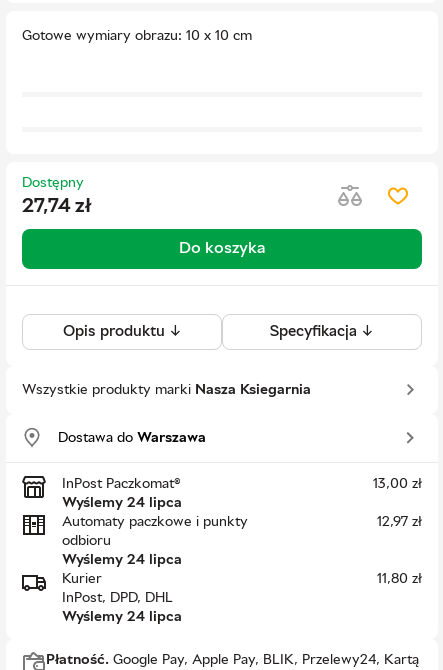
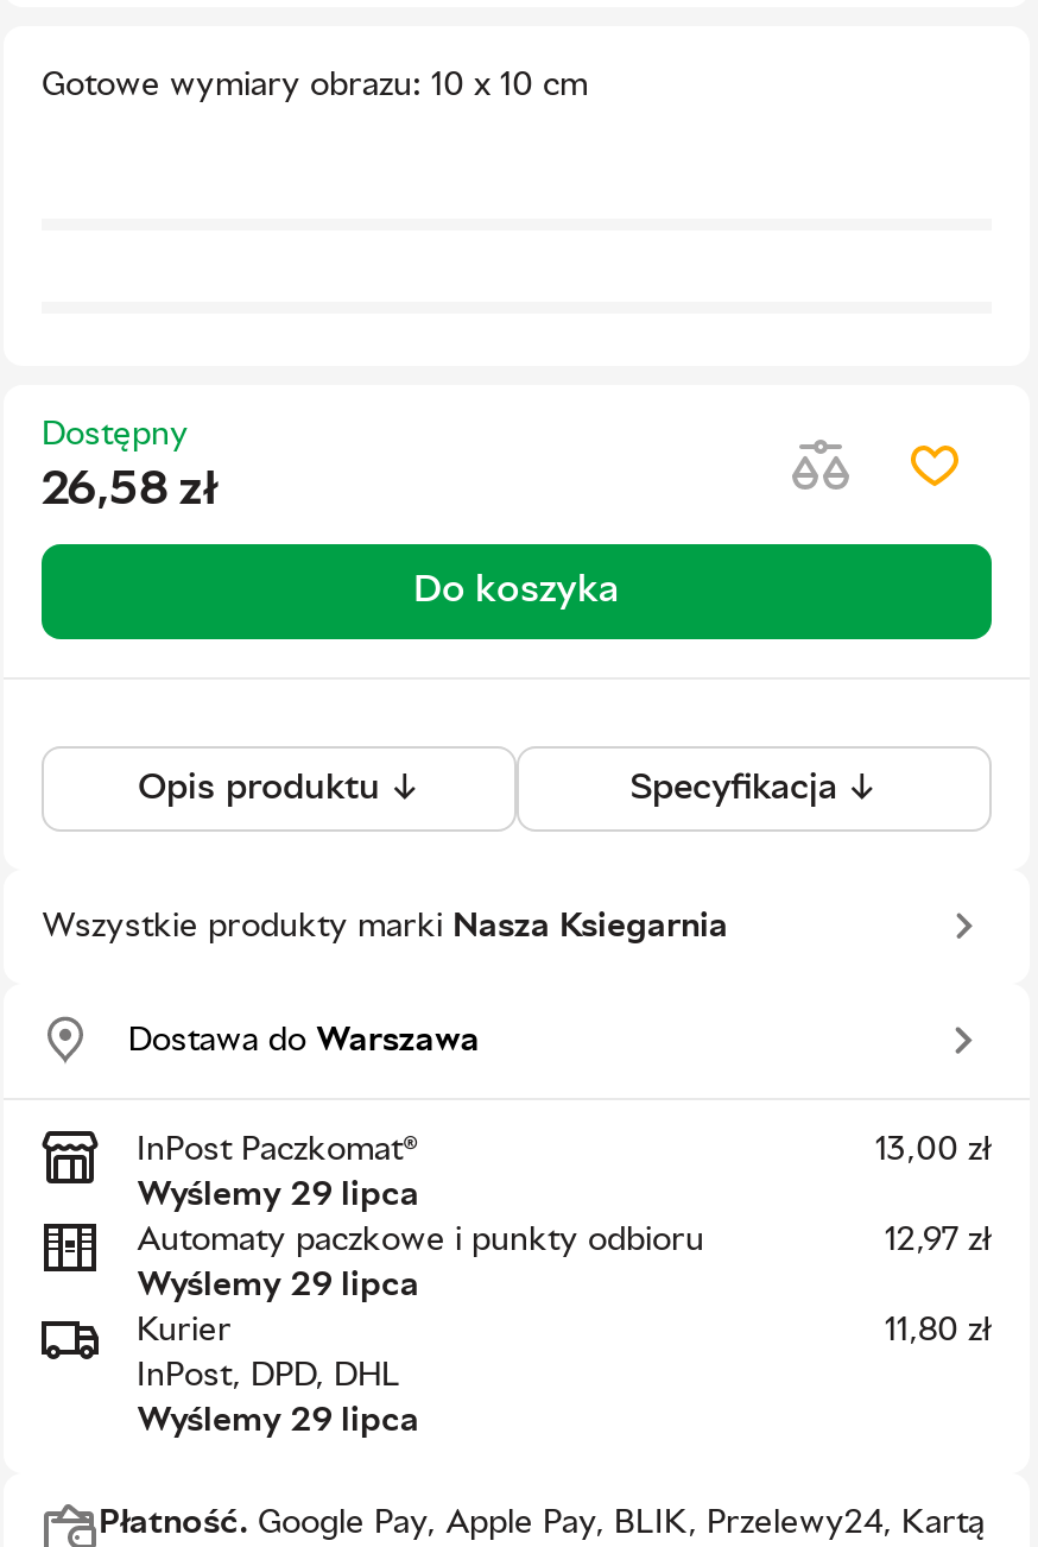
- 27,74 zł
+ 26,58 zł

- Wyślemy 24 lipca
+ Wyślemy 29 lipca

- Automaty paczkowe i punkty
- odbioru
- Wyślemy 24 lipca
+ Automaty paczkowe i punkty odbioru
+ Wyślemy 29 lipca

- Wyślemy 24 lipca
+ Wyślemy 29 lipca
